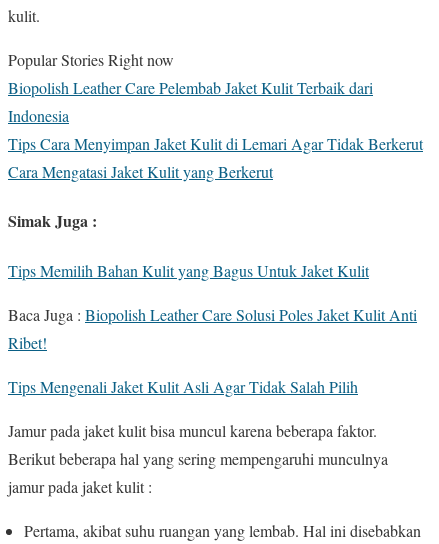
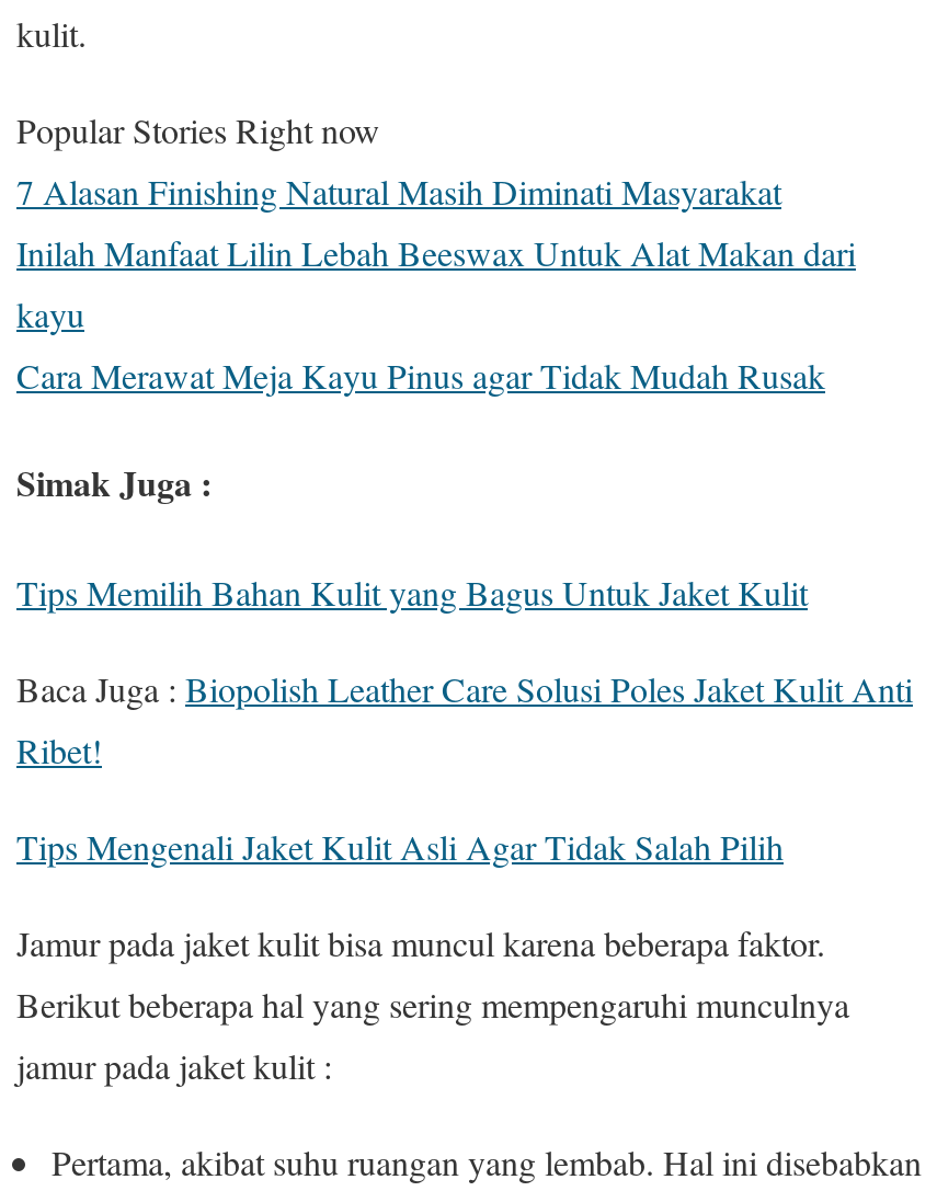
- Biopolish Leather Care Pelembab Jaket Kulit Terbaik dari
- Indonesia
- Tips Cara Menyimpan Jaket Kulit di Lemari Agar Tidak Berkerut
- Cara Mengatasi Jaket Kulit yang Berkerut
+ 7 Alasan Finishing Natural Masih Diminati Masyarakat
+ Inilah Manfaat Lilin Lebah Beeswax Untuk Alat Makan dari
+ kayu
+ Cara Merawat Meja Kayu Pinus agar Tidak Mudah Rusak
